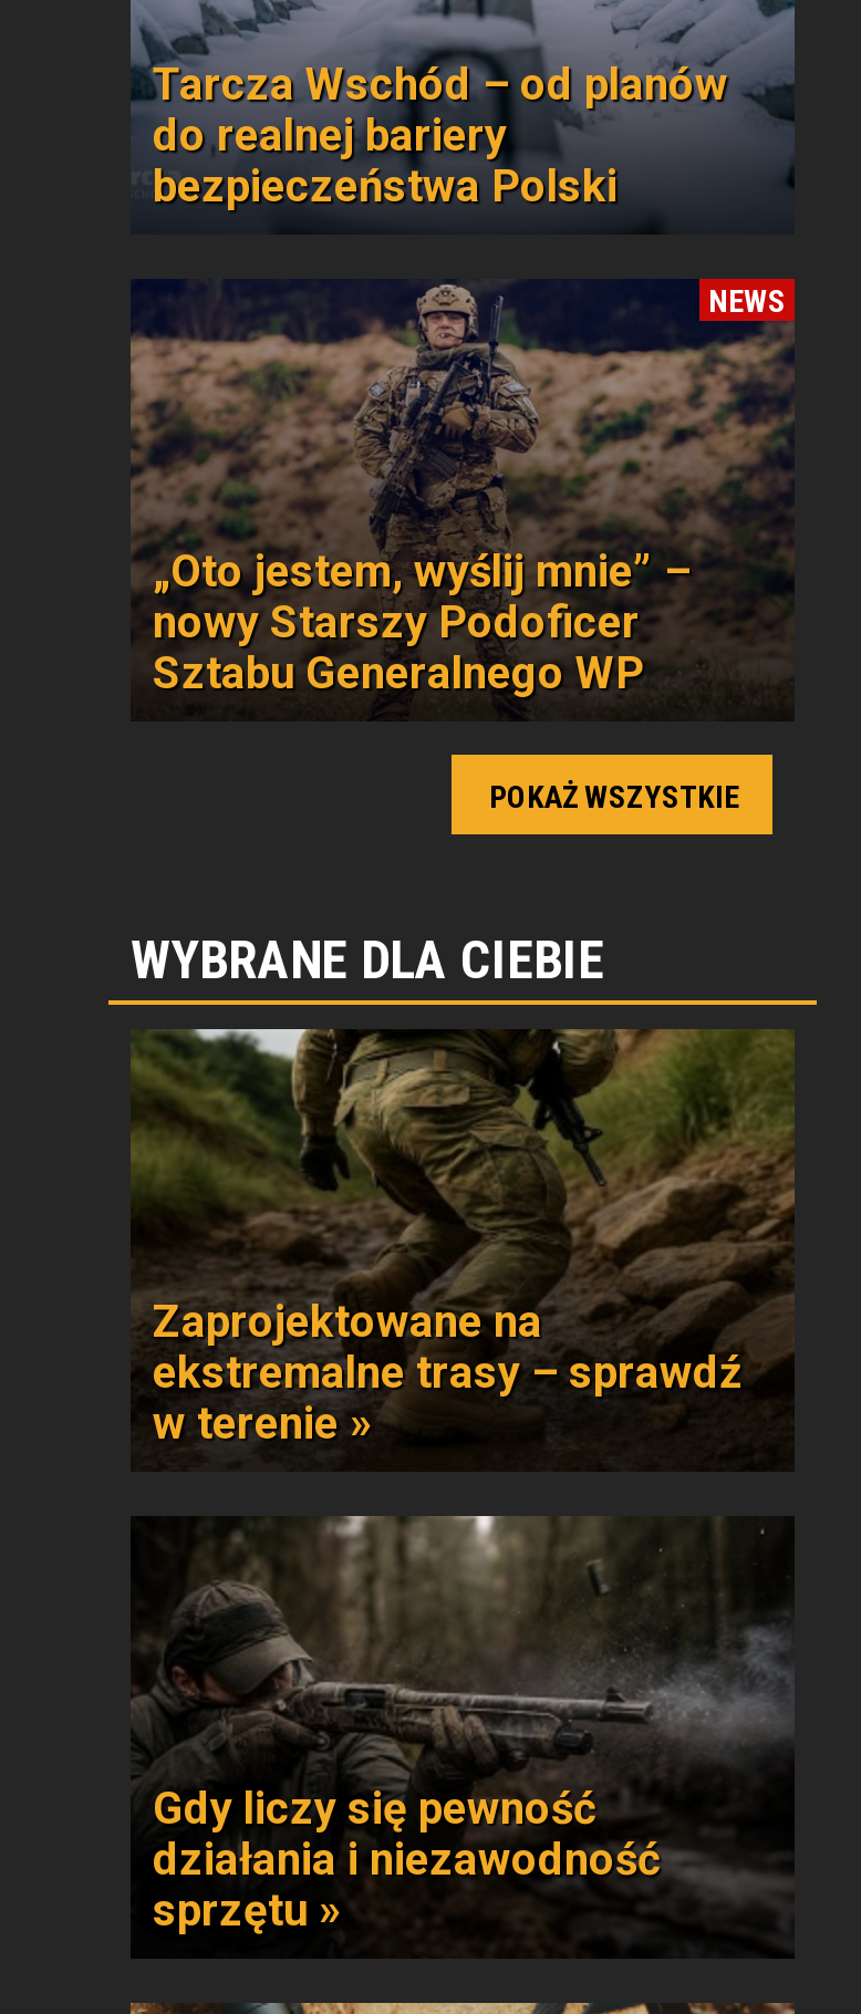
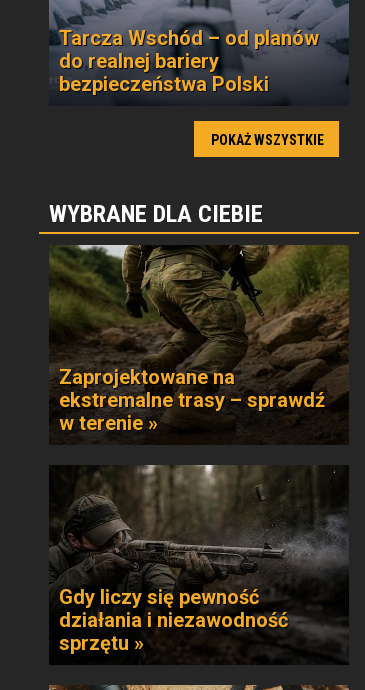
- [image]
- NEWS

- „Oto jestem, wyślij mnie” –
- nowy Starszy Podoficer
- Sztabu Generalnego WP
